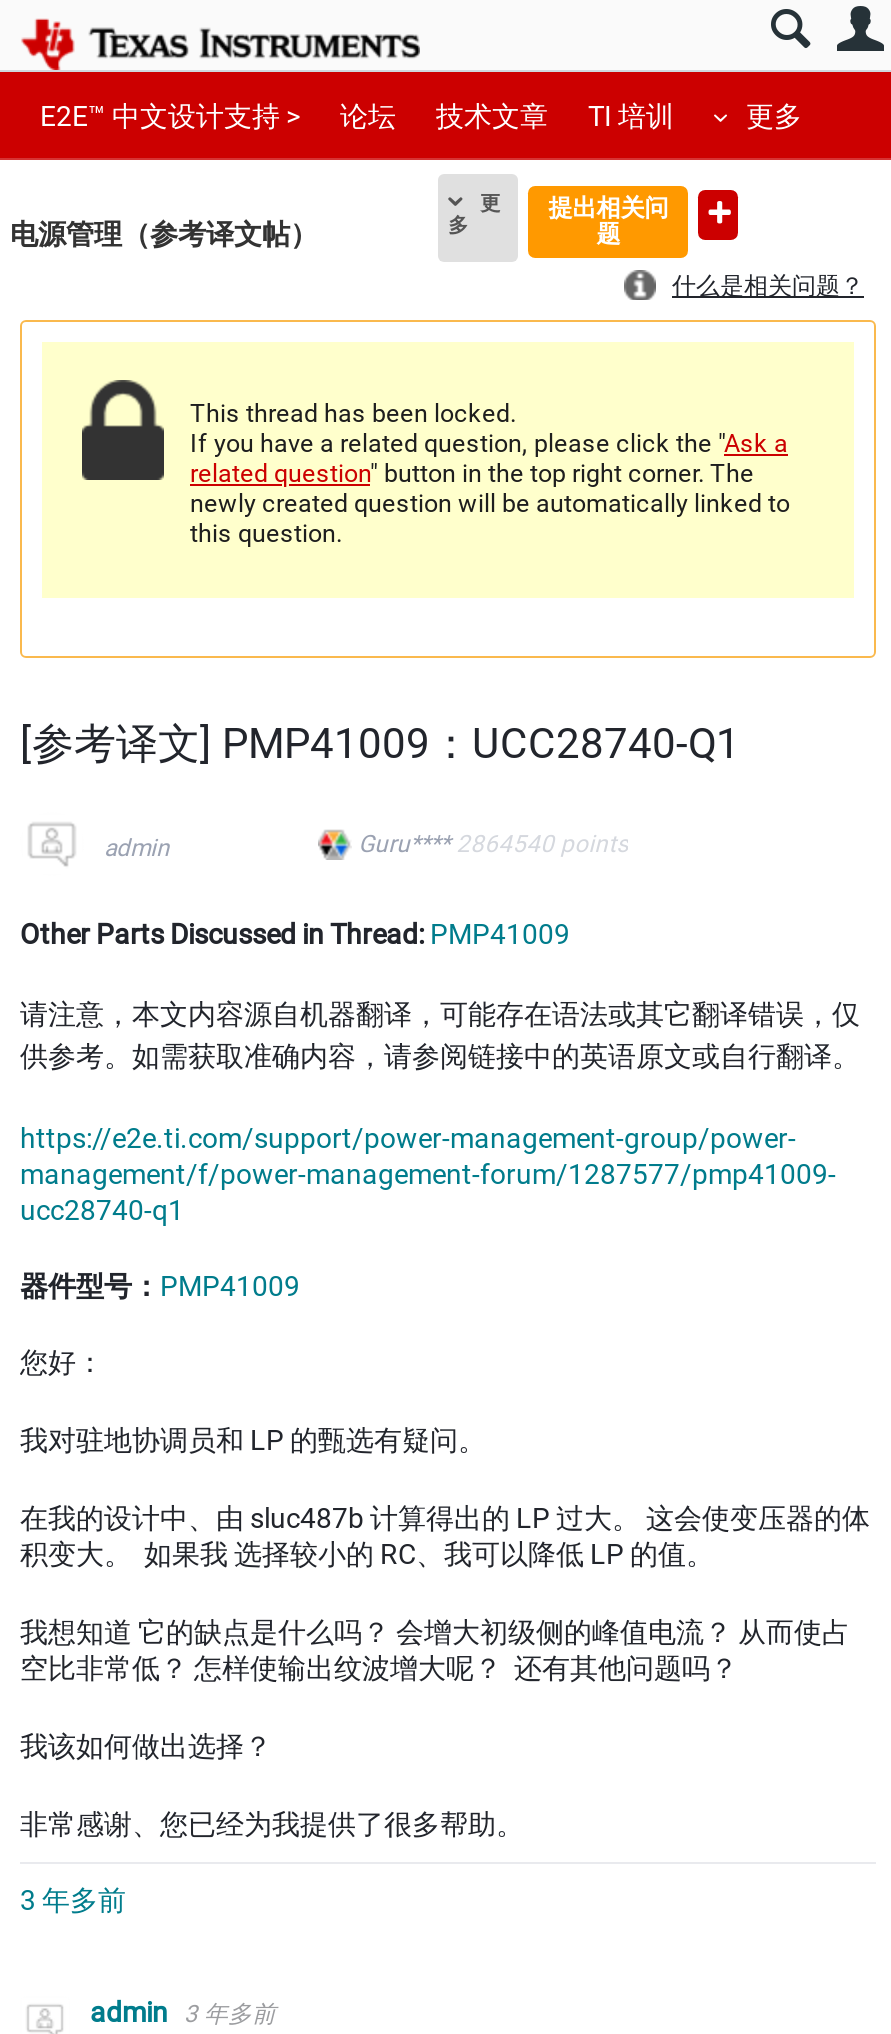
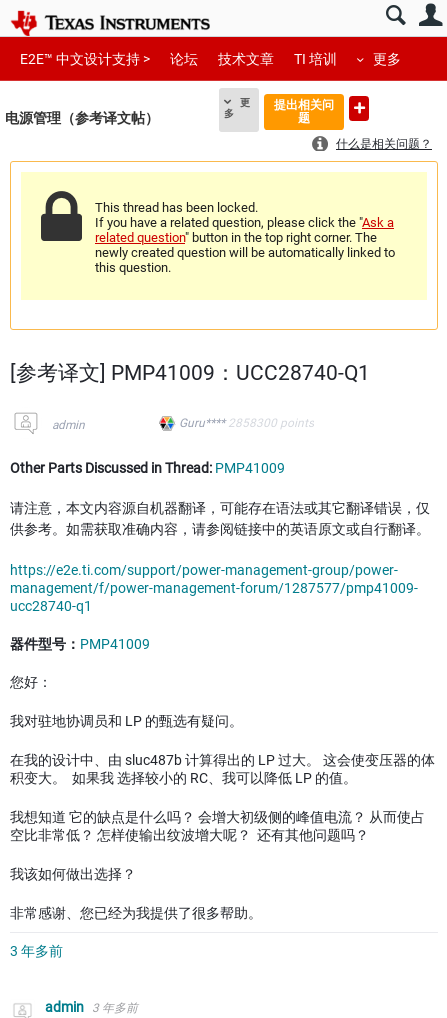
- Guru**** 2864540 points
+ Guru**** 2858300 points
